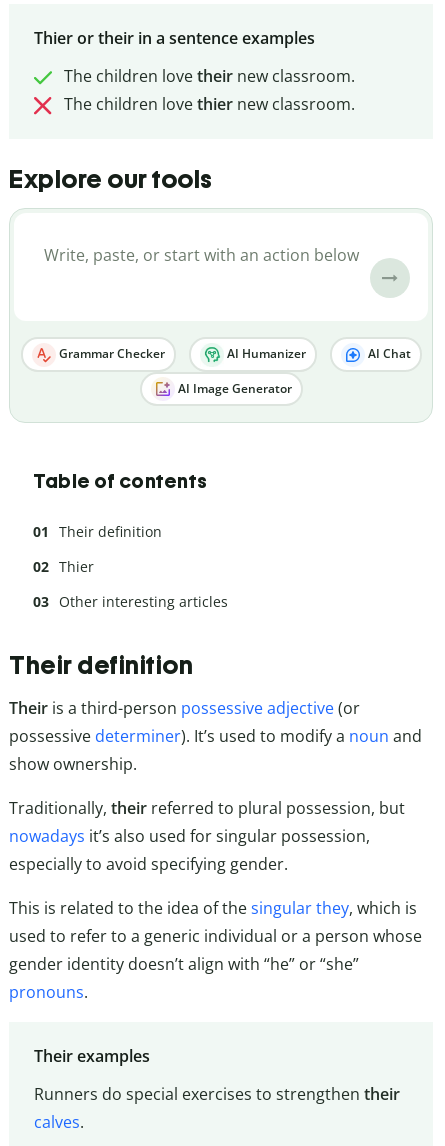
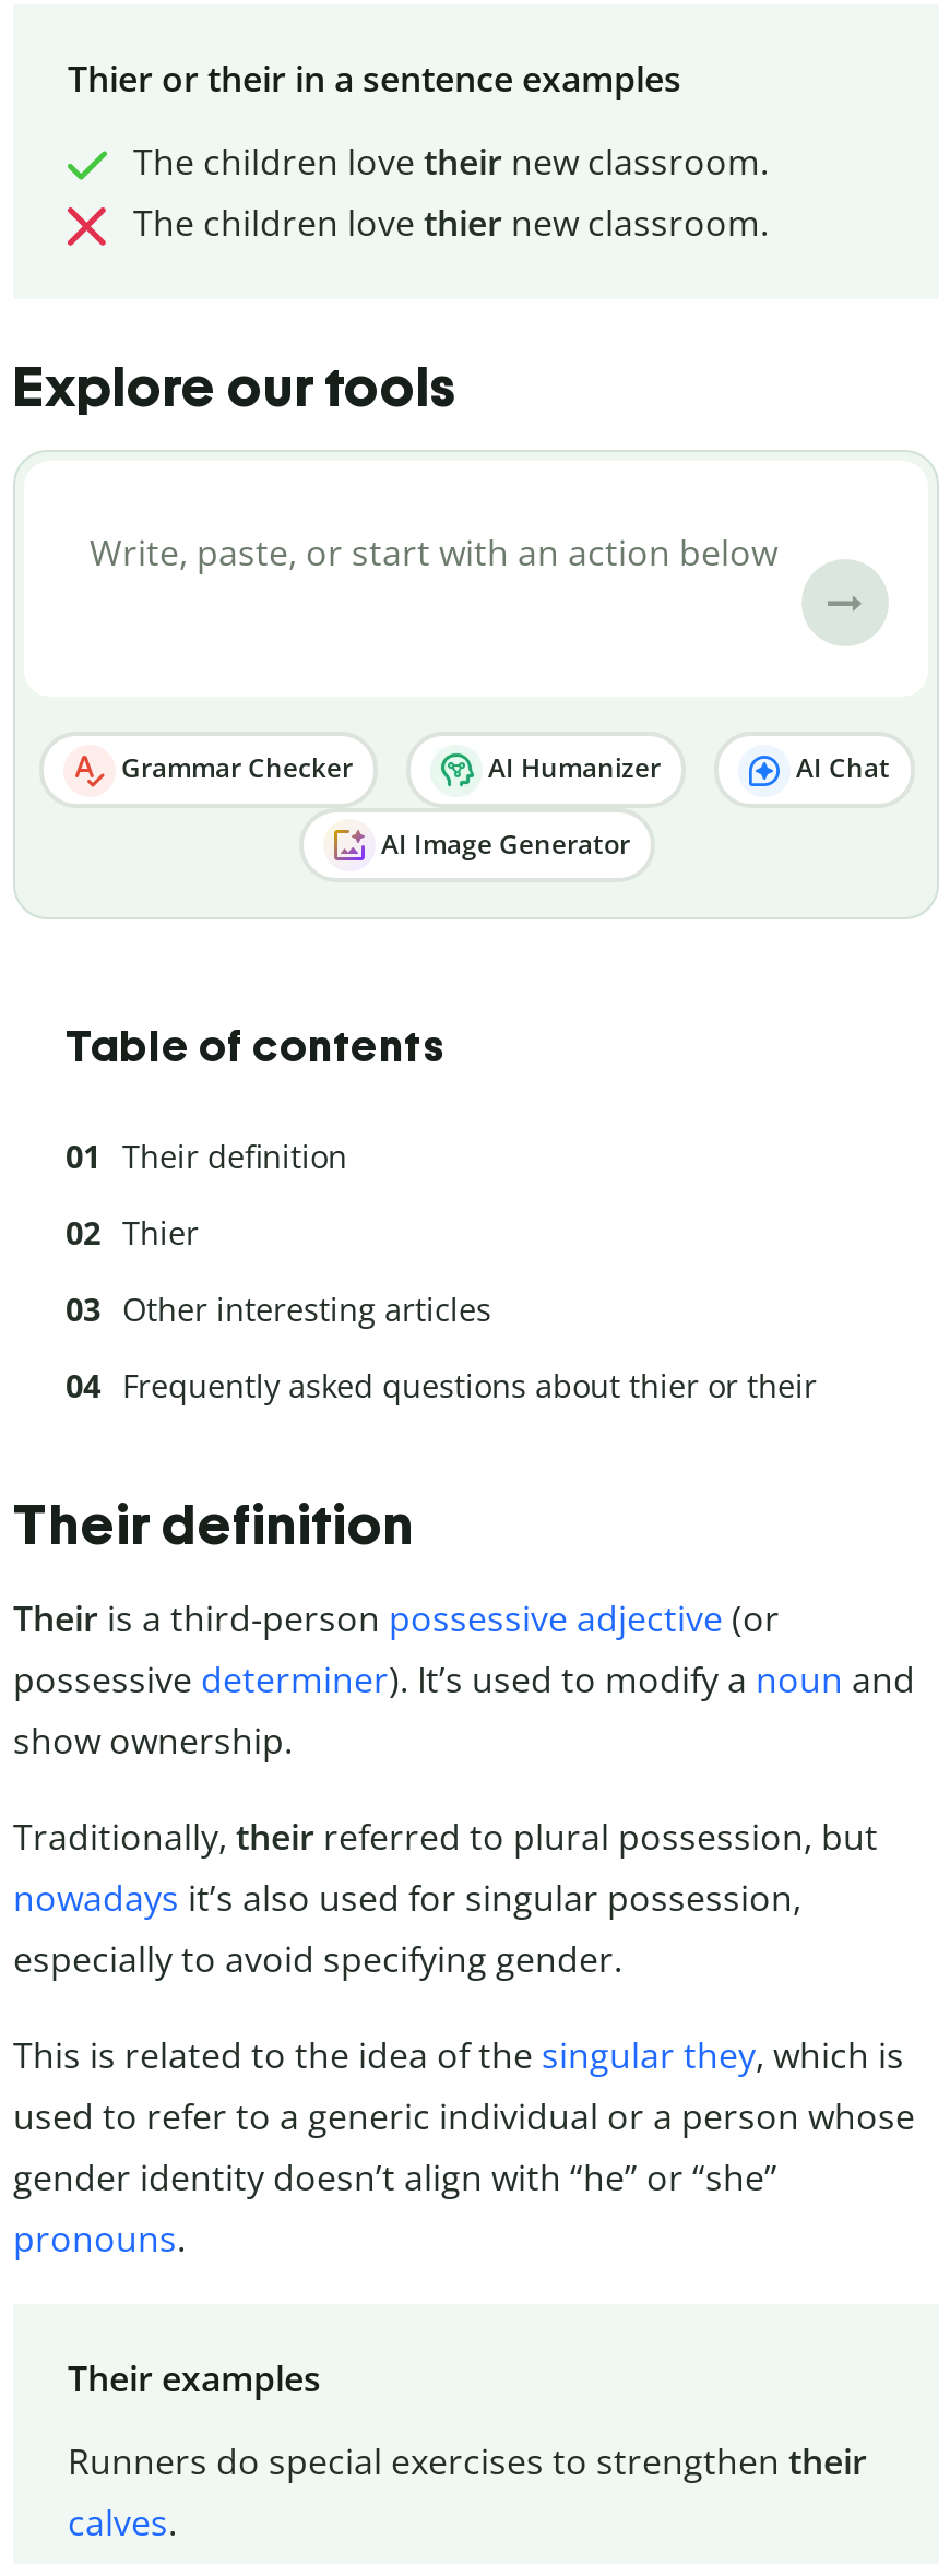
+ Frequently asked questions about thier or their
